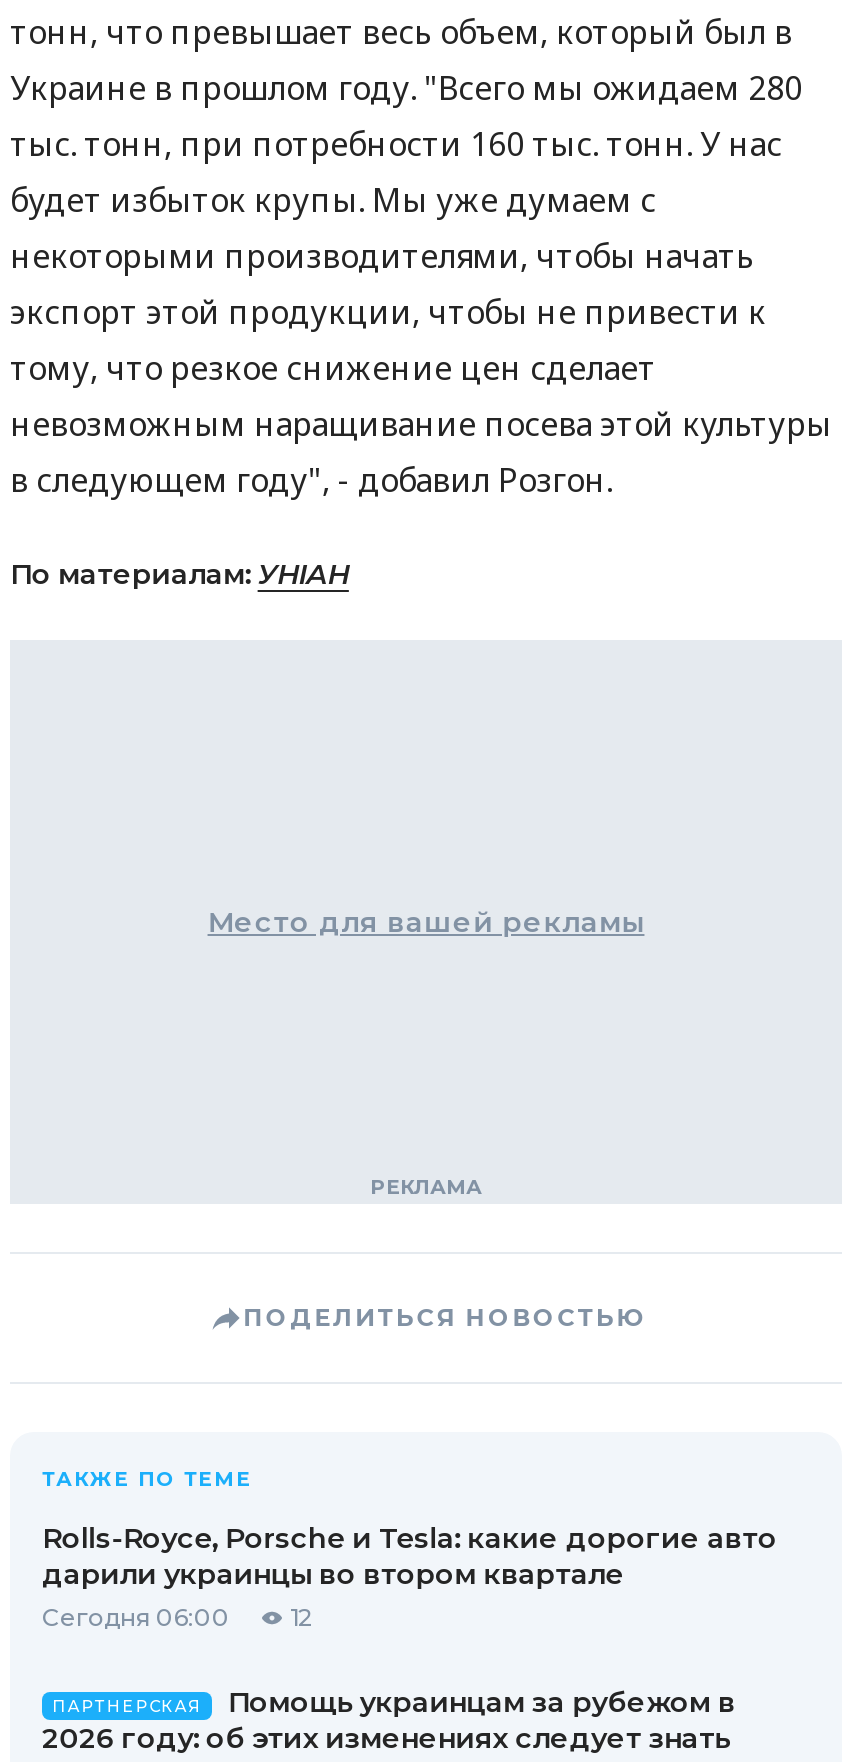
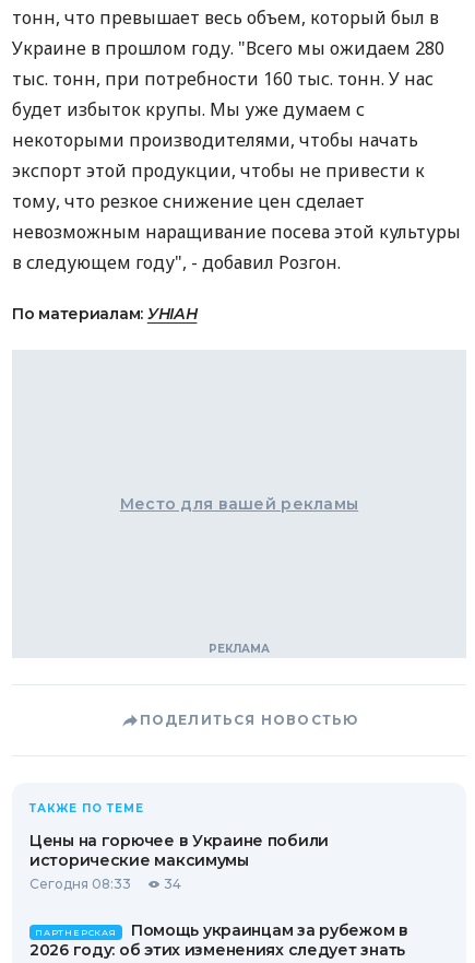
- Rolls-Royce, Porsche и Tesla: какие дорогие авто
- дарили украинцы во втором квартале
- Сегодня 06:00
- 12
+ Цены на горючее в Украине побили
+ исторические максимумы
+ Сегодня 08:33
+ 34
